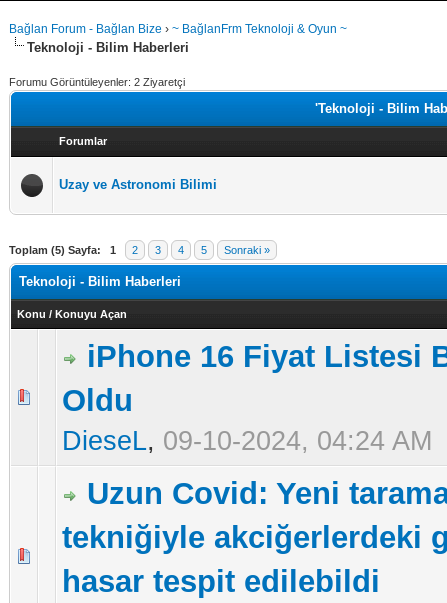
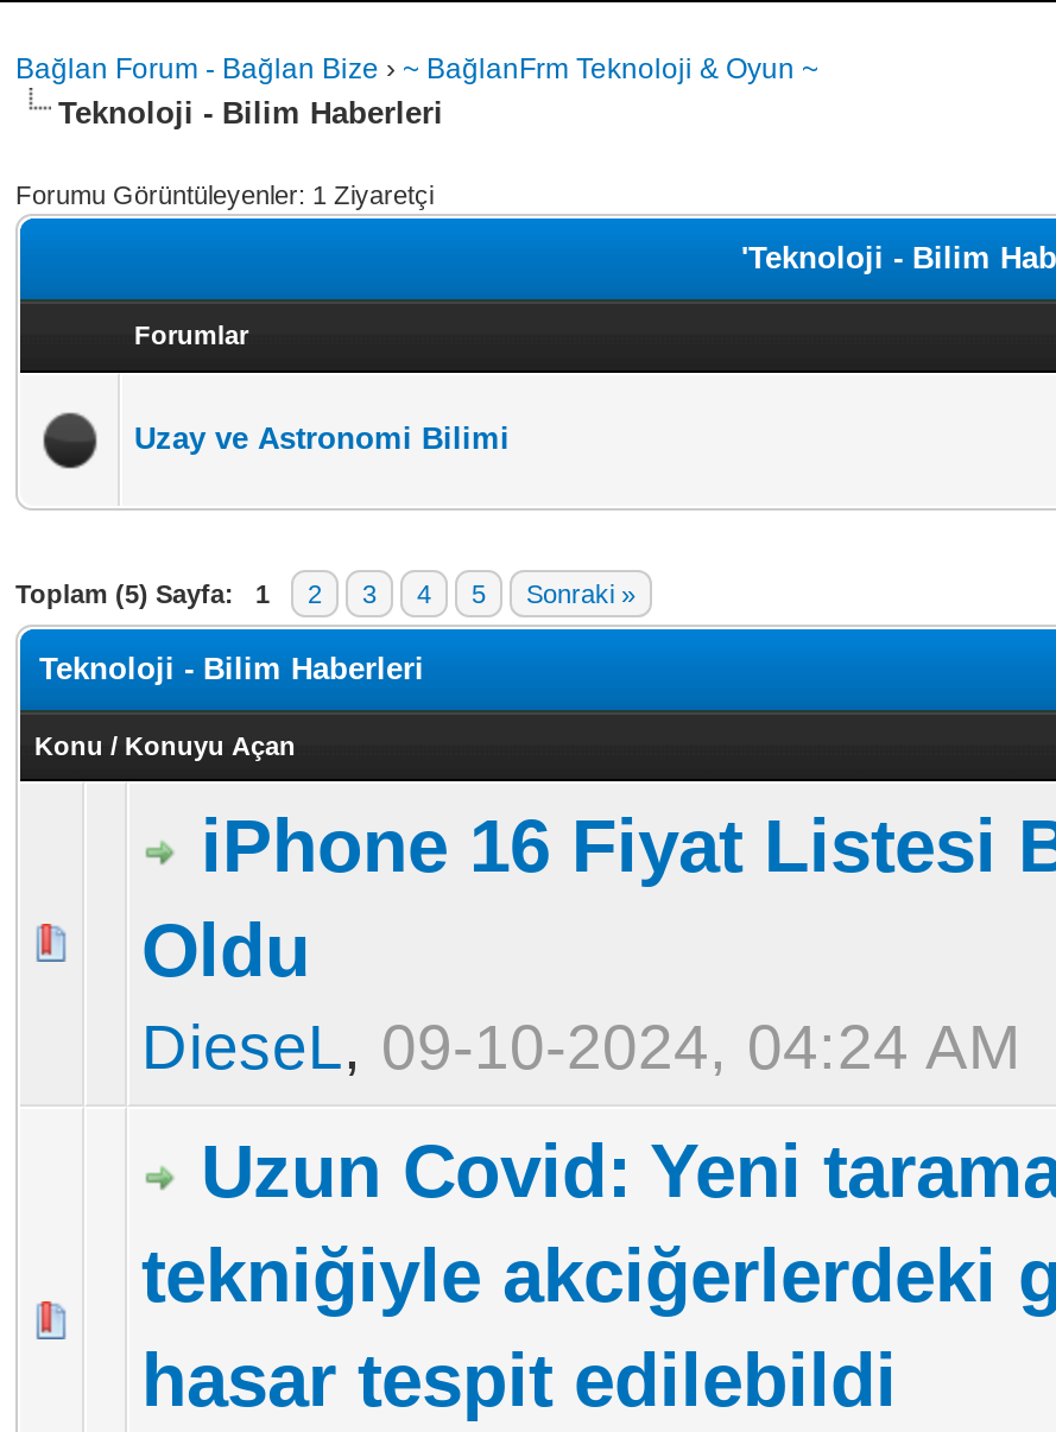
- Forumu Görüntüleyenler: 2 Ziyaretçi
+ Forumu Görüntüleyenler: 1 Ziyaretçi
